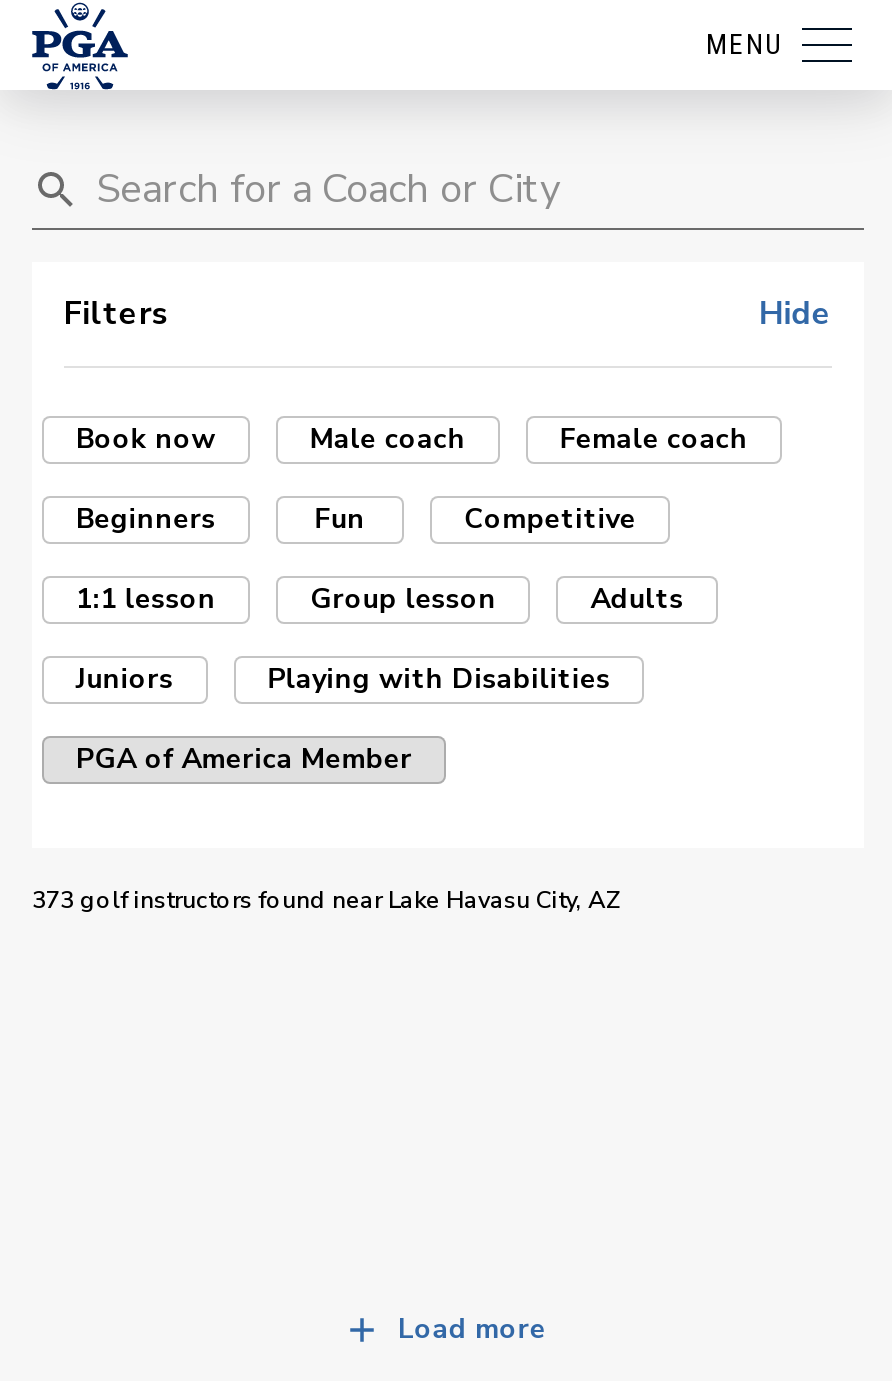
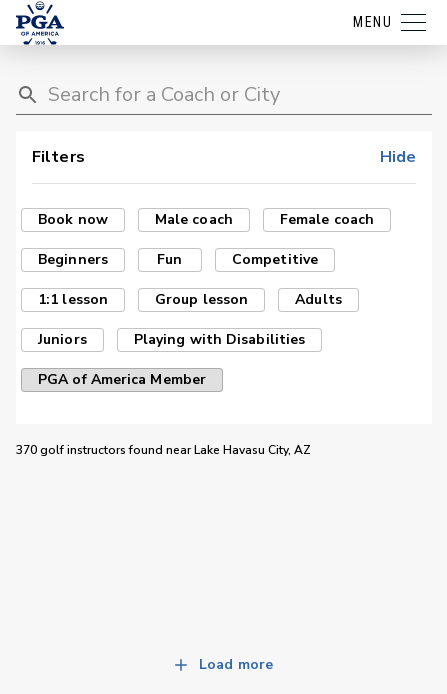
- 373 golf instructors found near Lake Havasu City, AZ
+ 370 golf instructors found near Lake Havasu City, AZ
